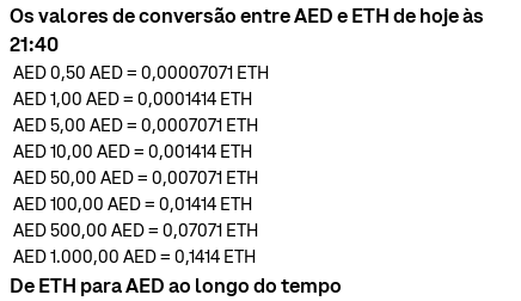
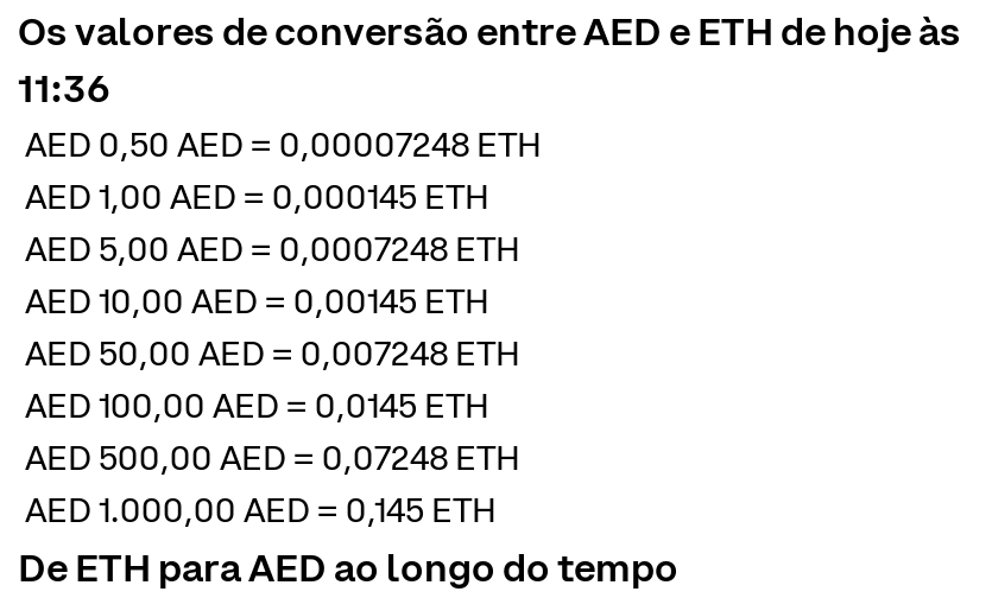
- 21:40
+ 11:36

- AED 0,50 AED = 0,00007071 ETH
+ AED 0,50 AED = 0,00007248 ETH

- AED 1,00 AED = 0,0001414 ETH
+ AED 1,00 AED = 0,000145 ETH

- AED 5,00 AED = 0,0007071 ETH
+ AED 5,00 AED = 0,0007248 ETH

- AED 10,00 AED = 0,001414 ETH
+ AED 10,00 AED = 0,00145 ETH

- AED 50,00 AED = 0,007071 ETH
+ AED 50,00 AED = 0,007248 ETH

- AED 100,00 AED = 0,01414 ETH
+ AED 100,00 AED = 0,0145 ETH

- AED 500,00 AED = 0,07071 ETH
+ AED 500,00 AED = 0,07248 ETH

- AED 1.000,00 AED = 0,1414 ETH
+ AED 1.000,00 AED = 0,145 ETH
